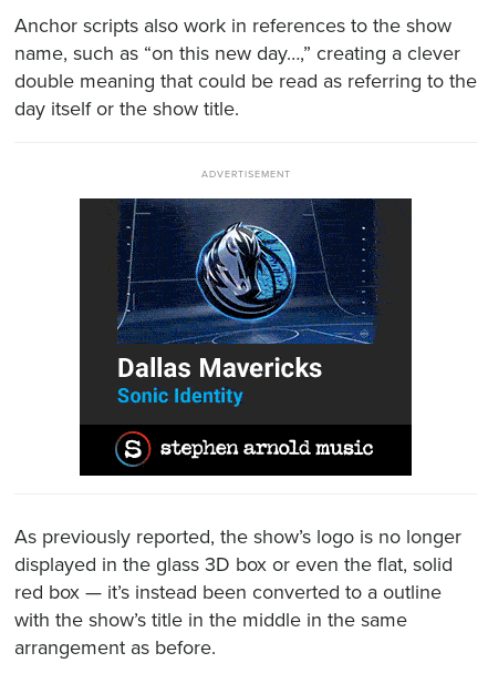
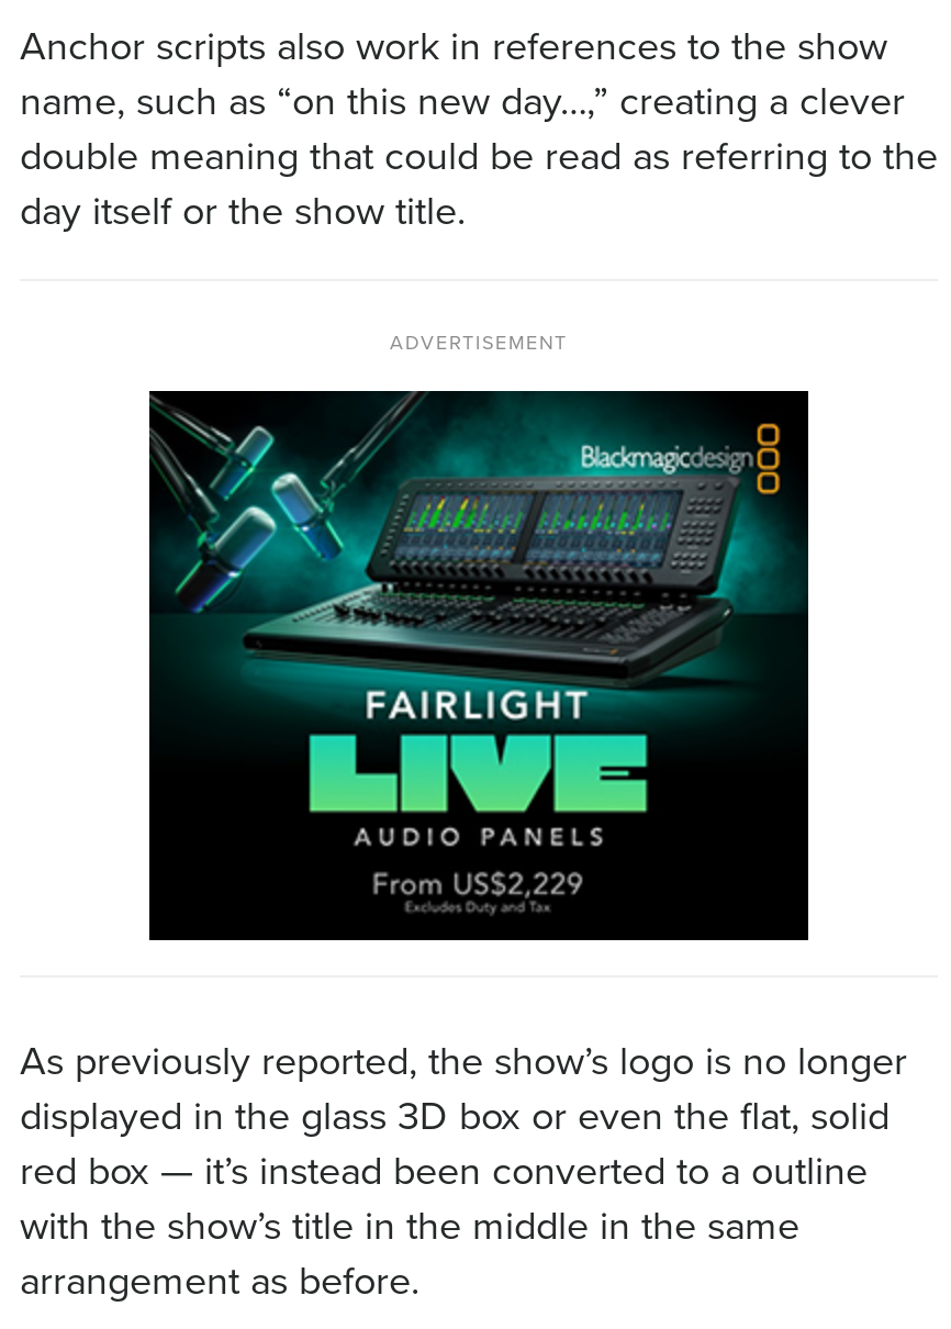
- [image]
+ [image]
